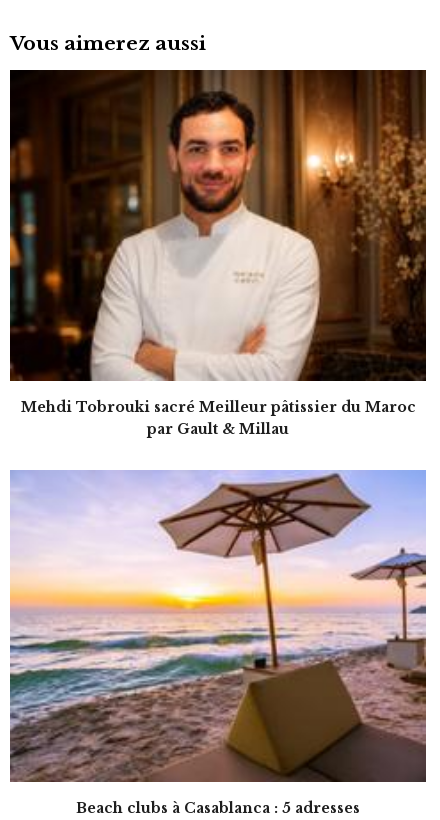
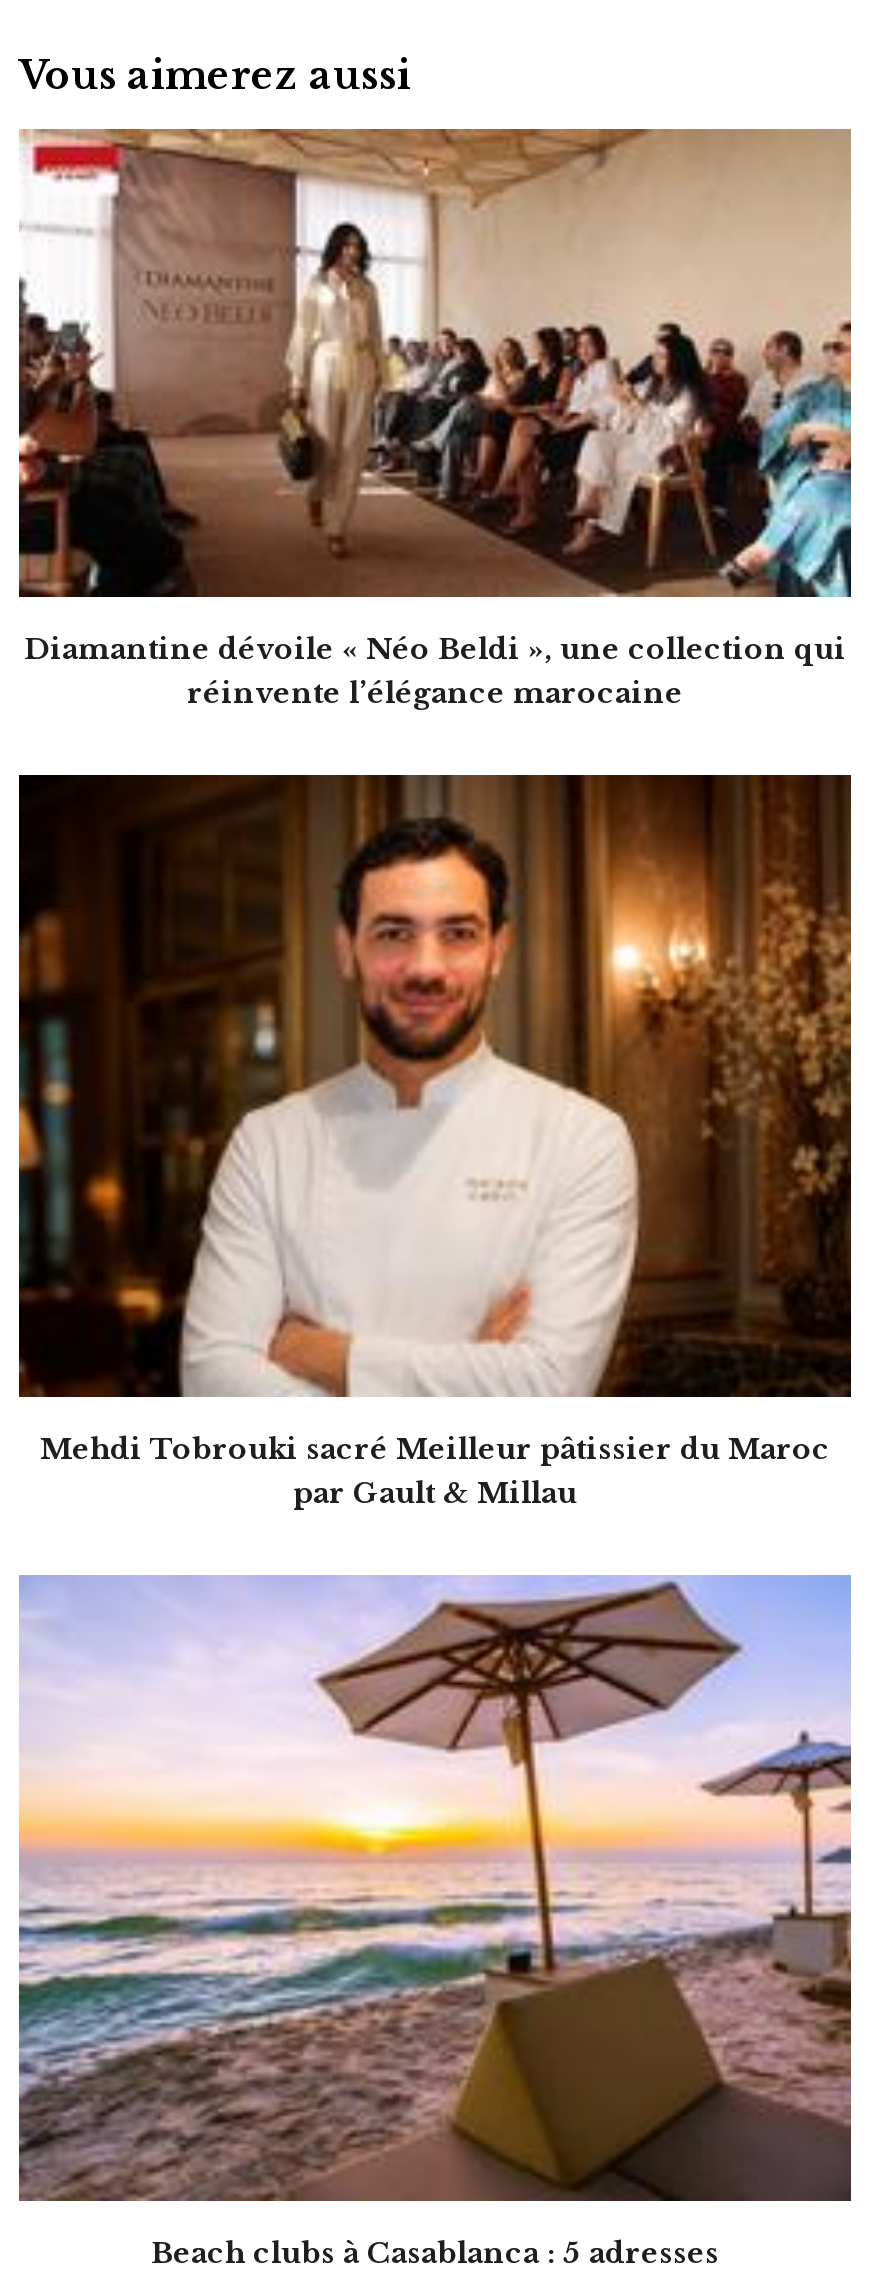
+ [image]
+ Diamantine dévoile « Néo Beldi », une collection qui
+ réinvente l’élégance marocaine
